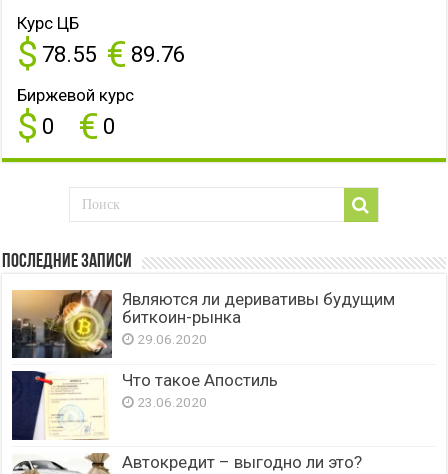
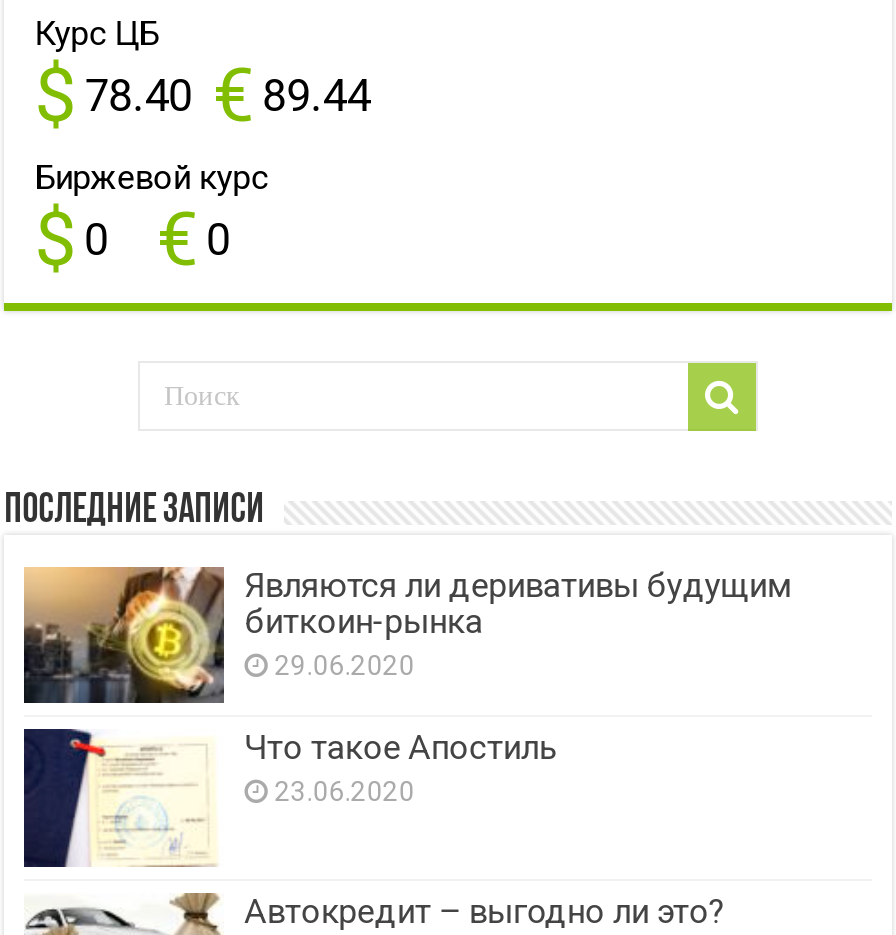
- $ 78.55 € 89.76
+ $ 78.40 € 89.44
